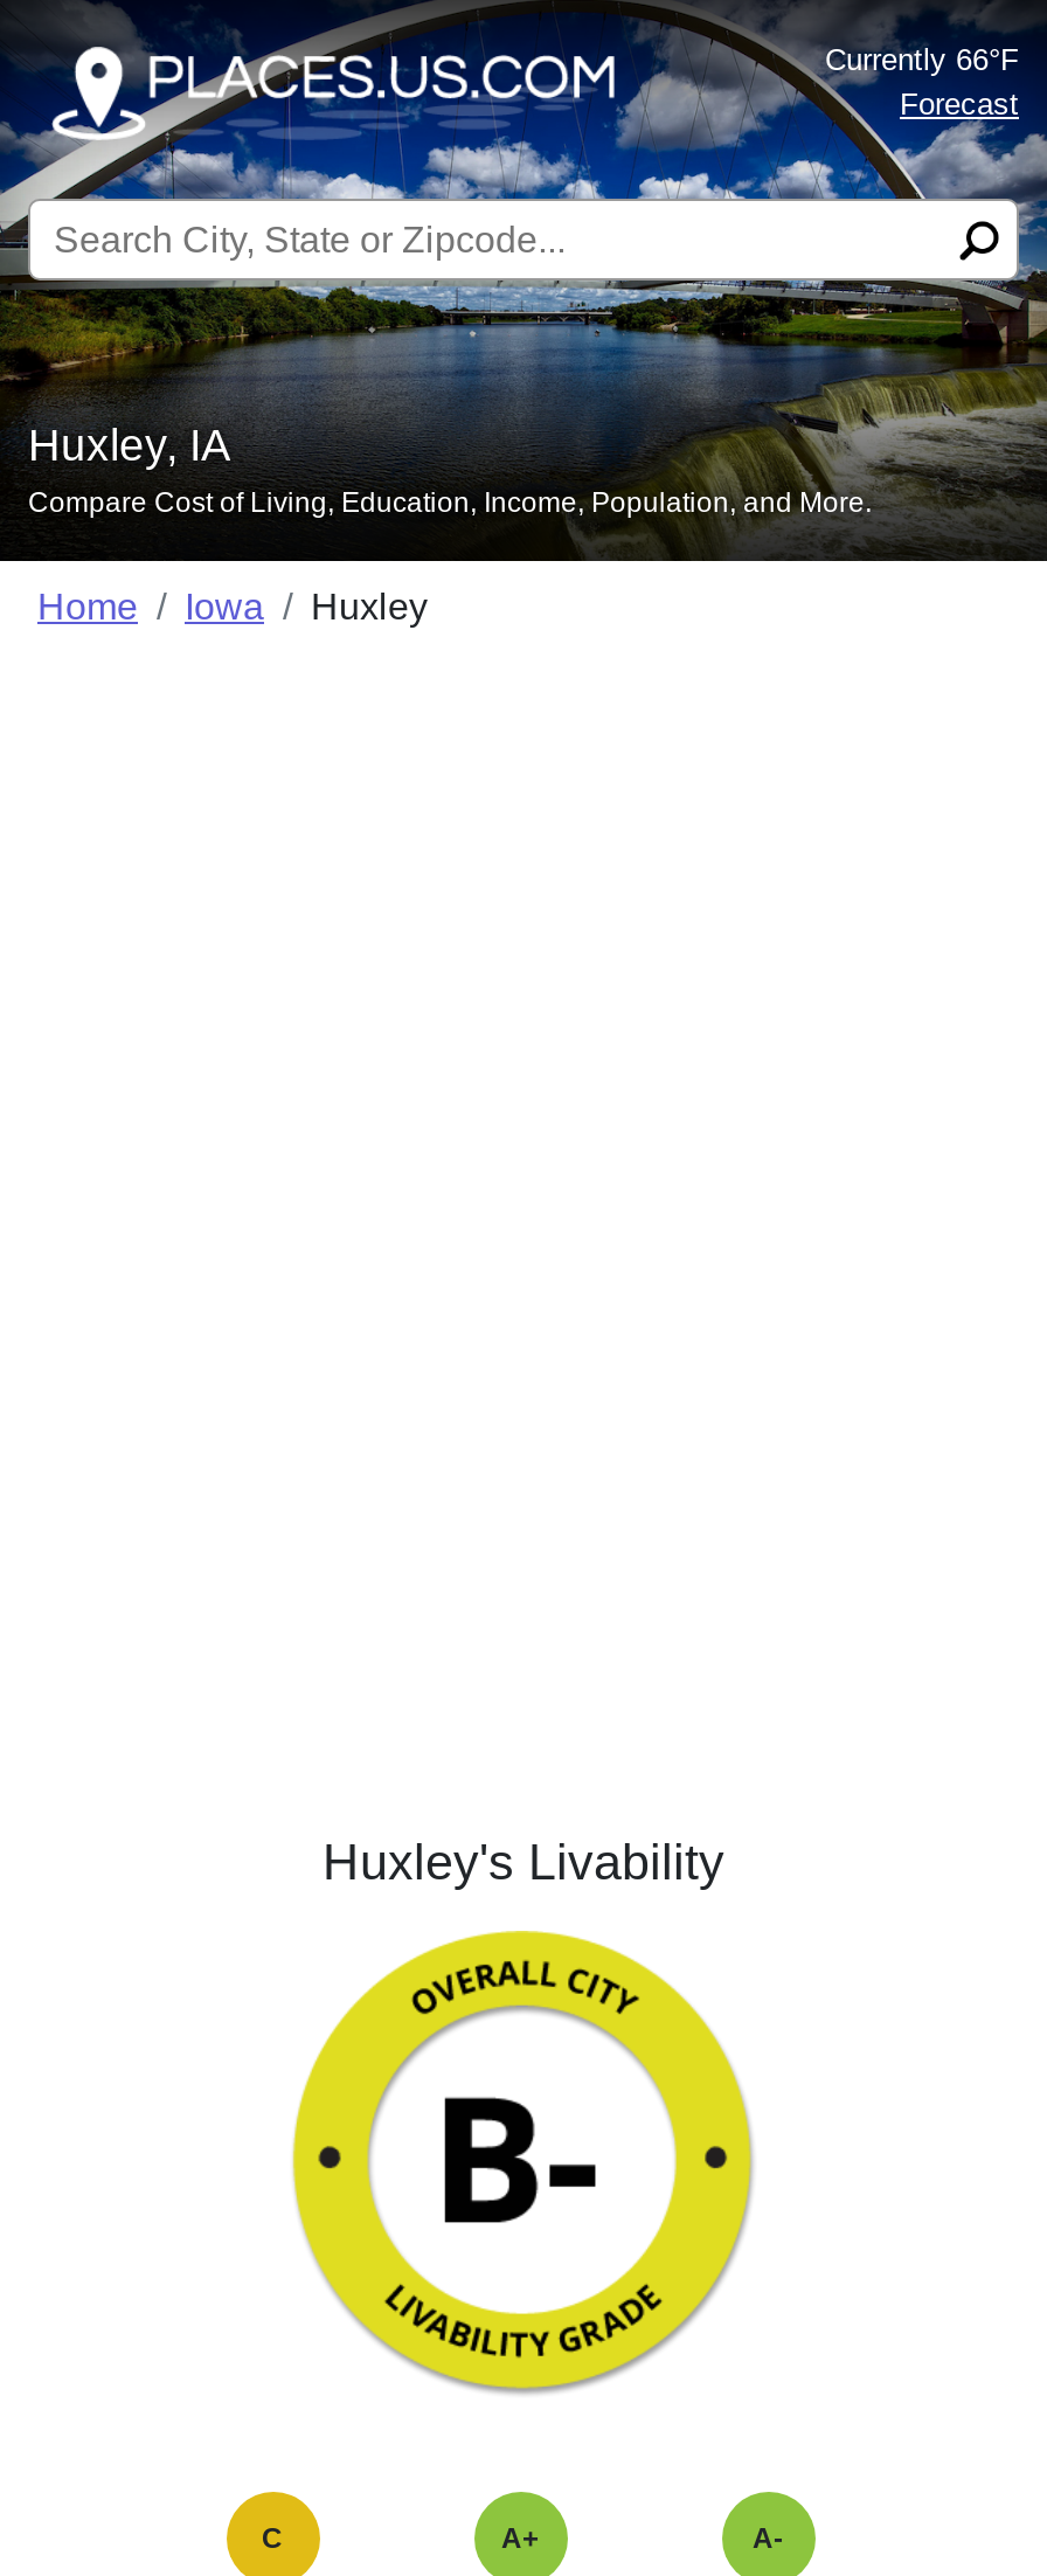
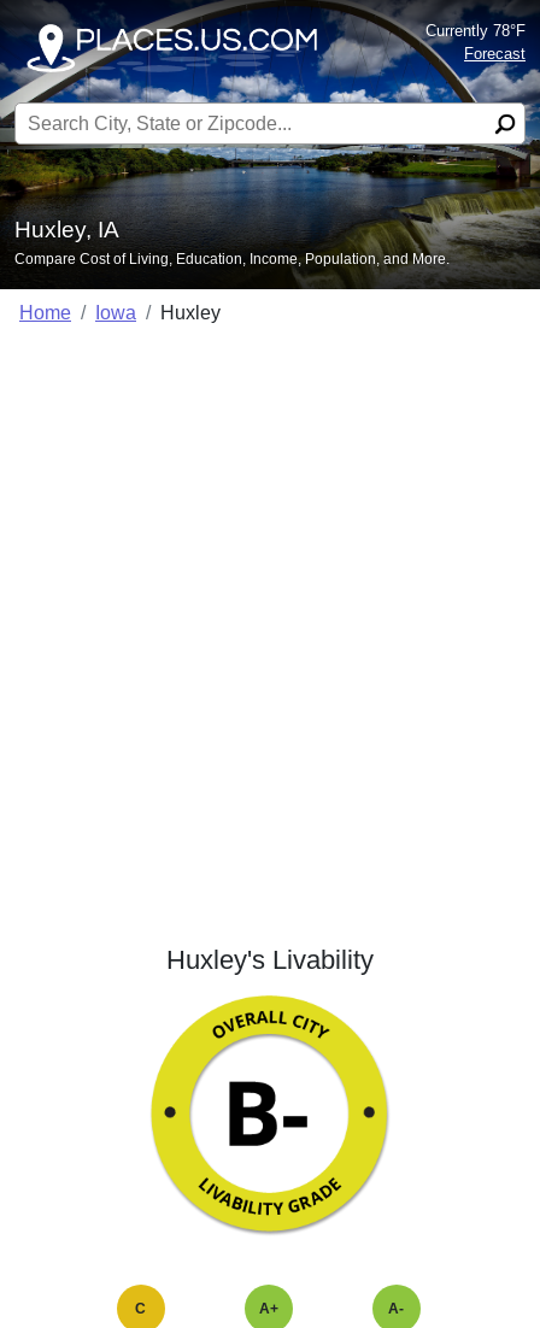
- Currently 66°F
+ Currently 78°F
